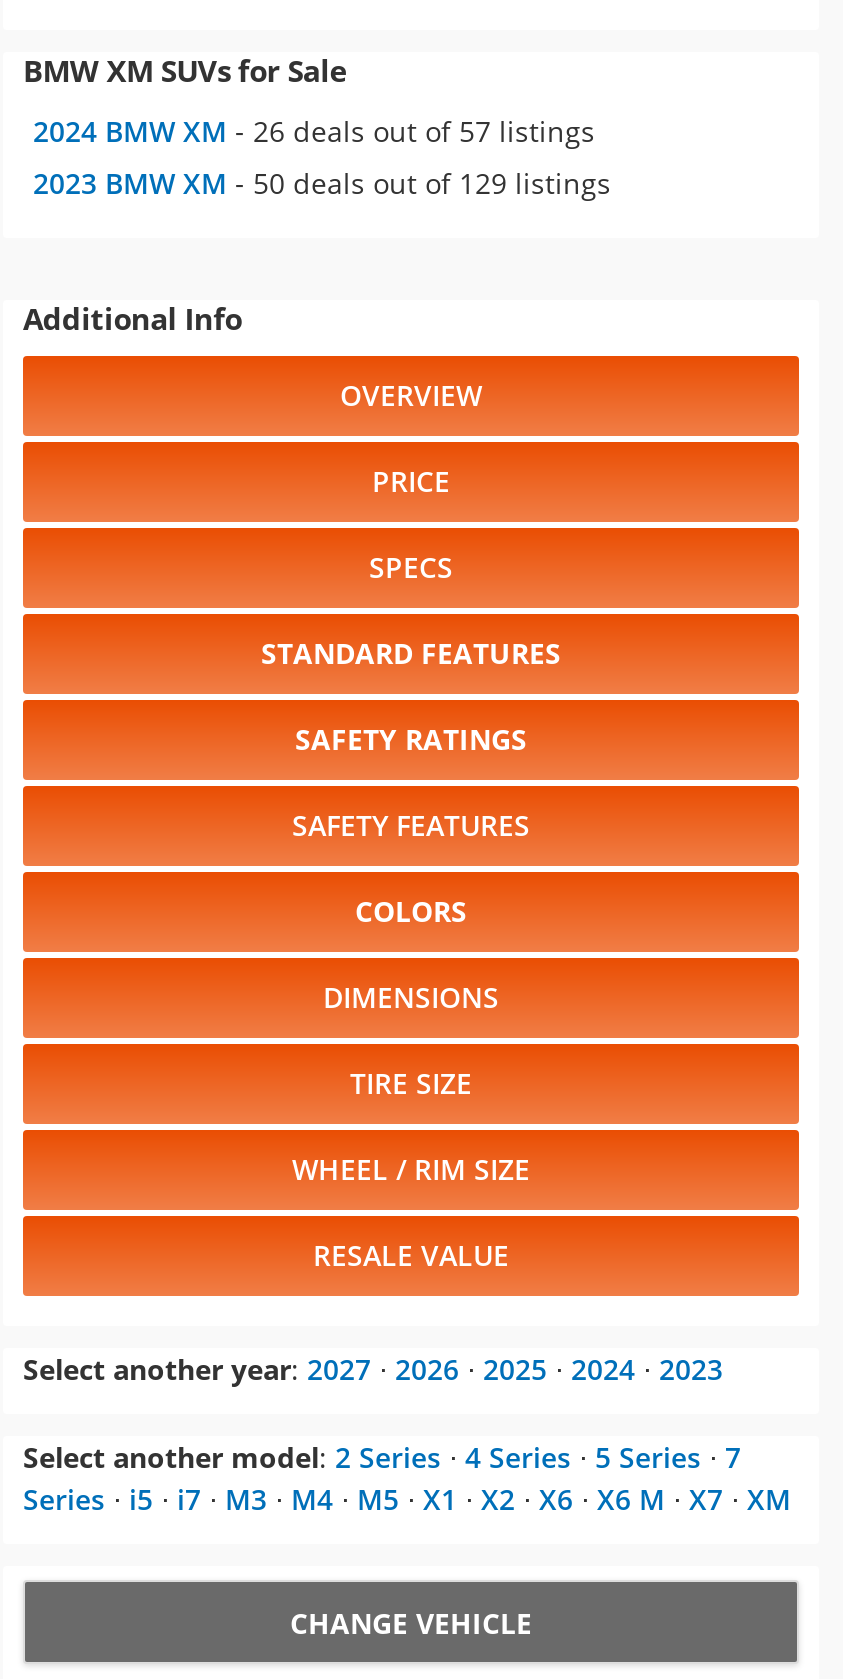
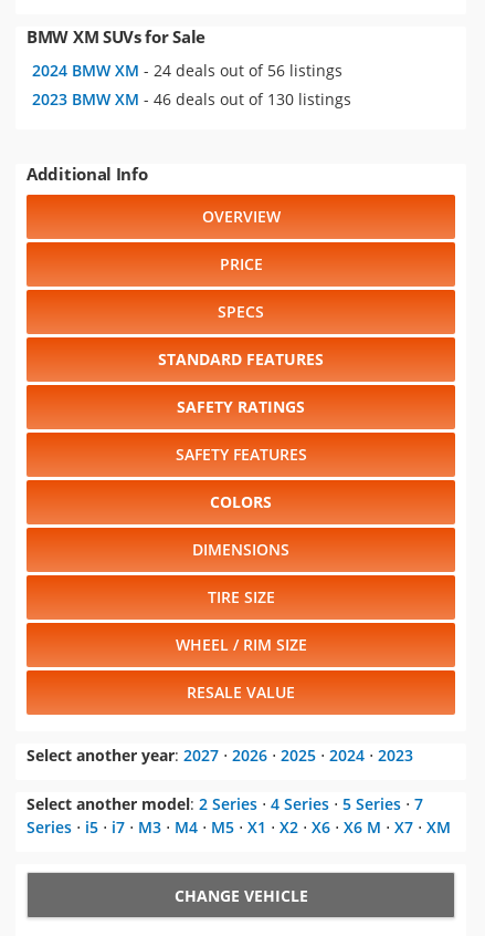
- 2024 BMW XM - 26 deals out of 57 listings
+ 2024 BMW XM - 24 deals out of 56 listings

- 2023 BMW XM - 50 deals out of 129 listings
+ 2023 BMW XM - 46 deals out of 130 listings
